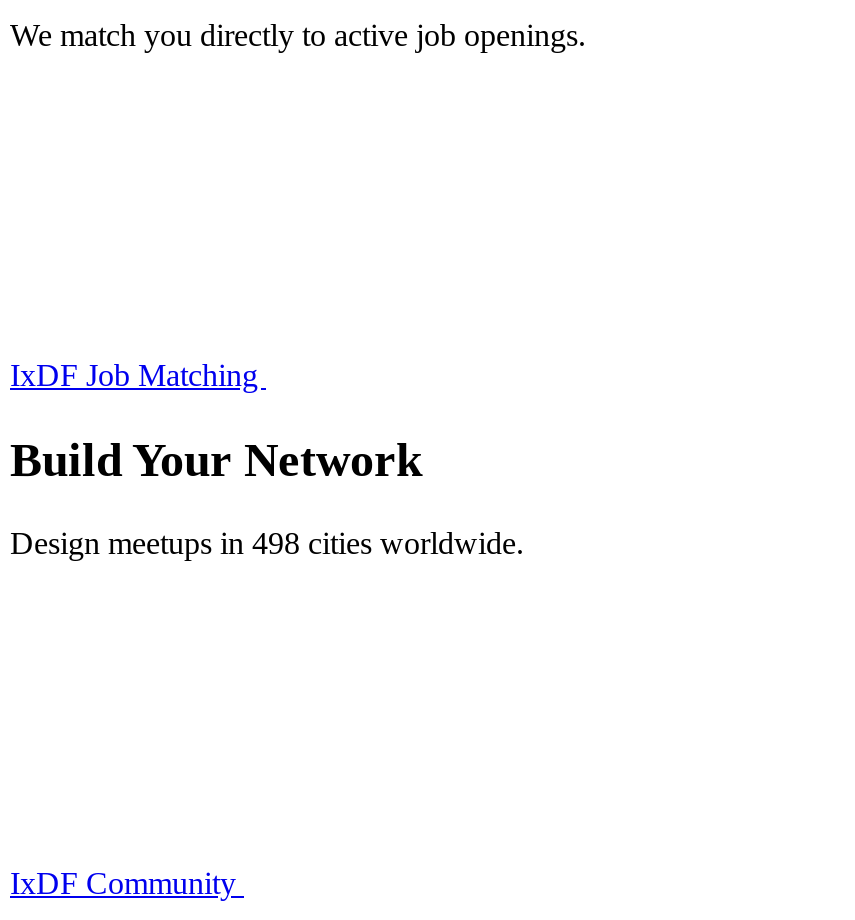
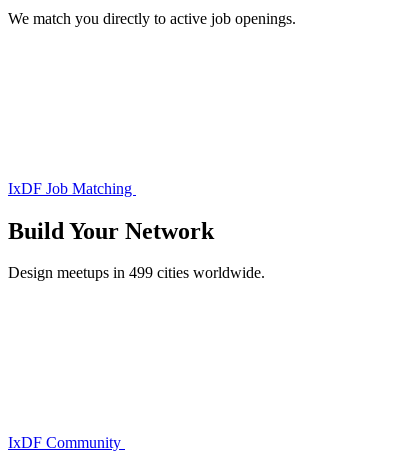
- Design meetups in 498 cities worldwide.
+ Design meetups in 499 cities worldwide.
